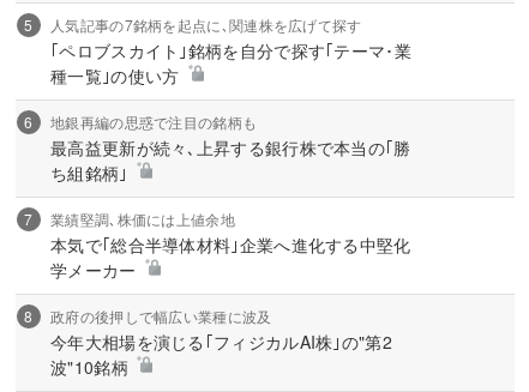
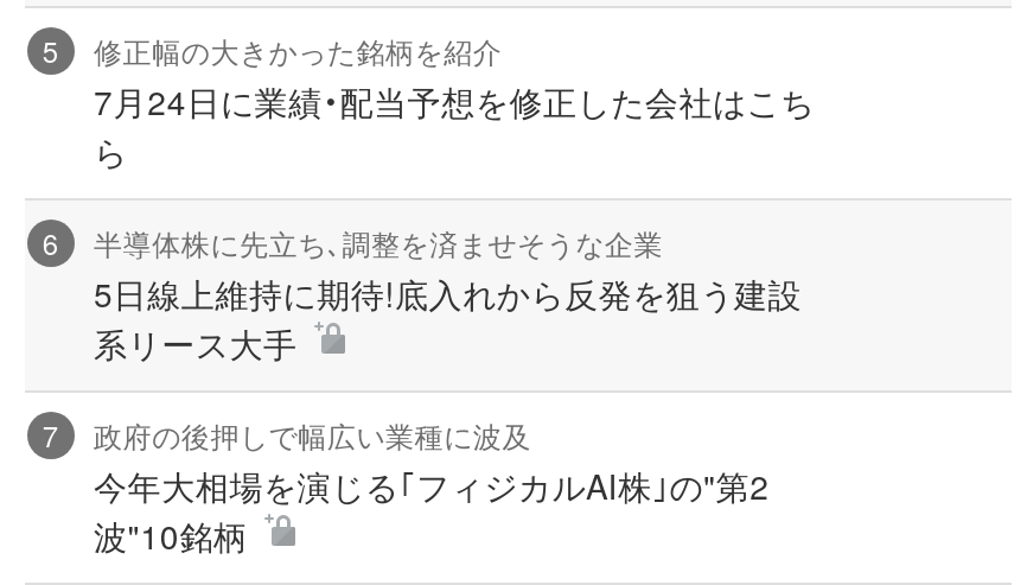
- 人気記事の7銘柄を起点に､関連株を広げて探す
- ｢ペロブスカイト｣銘柄を自分で探す｢テーマ･業
- 種一覧｣の使い方
+ 修正幅の大きかった銘柄を紹介
+ 7月24日に業績・配当予想を修正した会社はこち
+ ら

- 地銀再編の思惑で注目の銘柄も
- 最高益更新が続々､上昇する銀行株で本当の｢勝
- ち組銘柄｣
+ 半導体株に先立ち､調整を済ませそうな企業
+ 5日線上維持に期待!底入れから反発を狙う建設
+ 系リース大手

- 業績堅調､株価には上値余地
- 本気で｢総合半導体材料｣企業へ進化する中堅化
- 学メーカー
- 8
